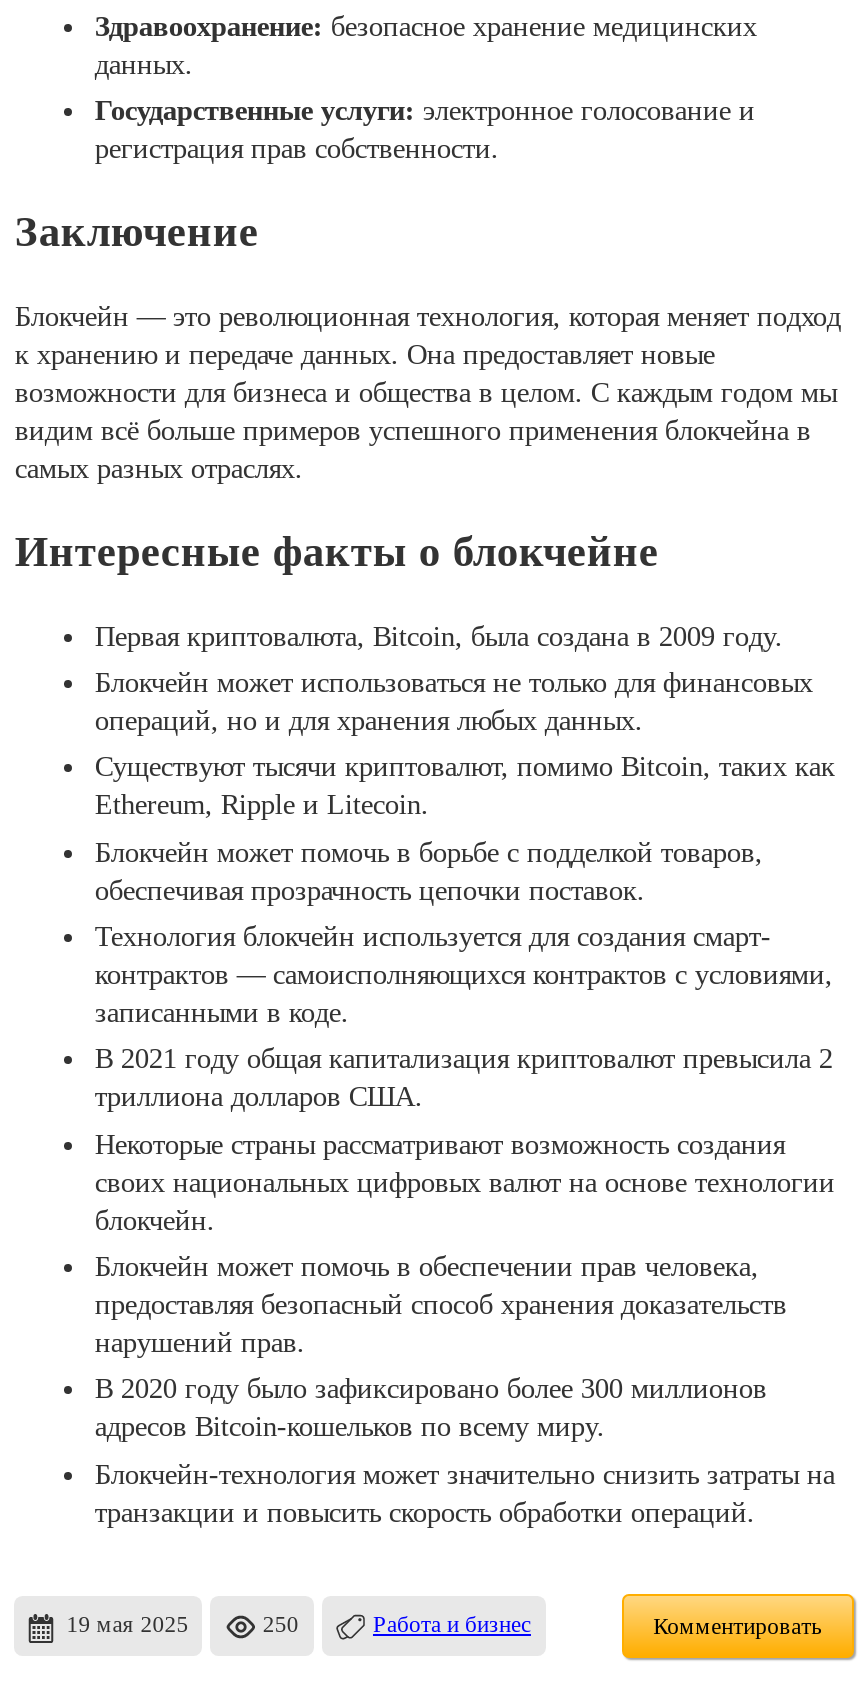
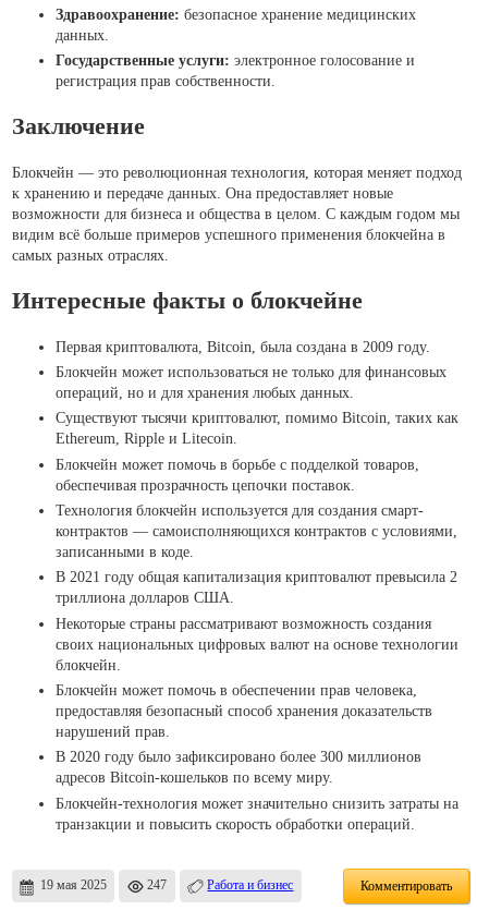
- 250
+ 247
